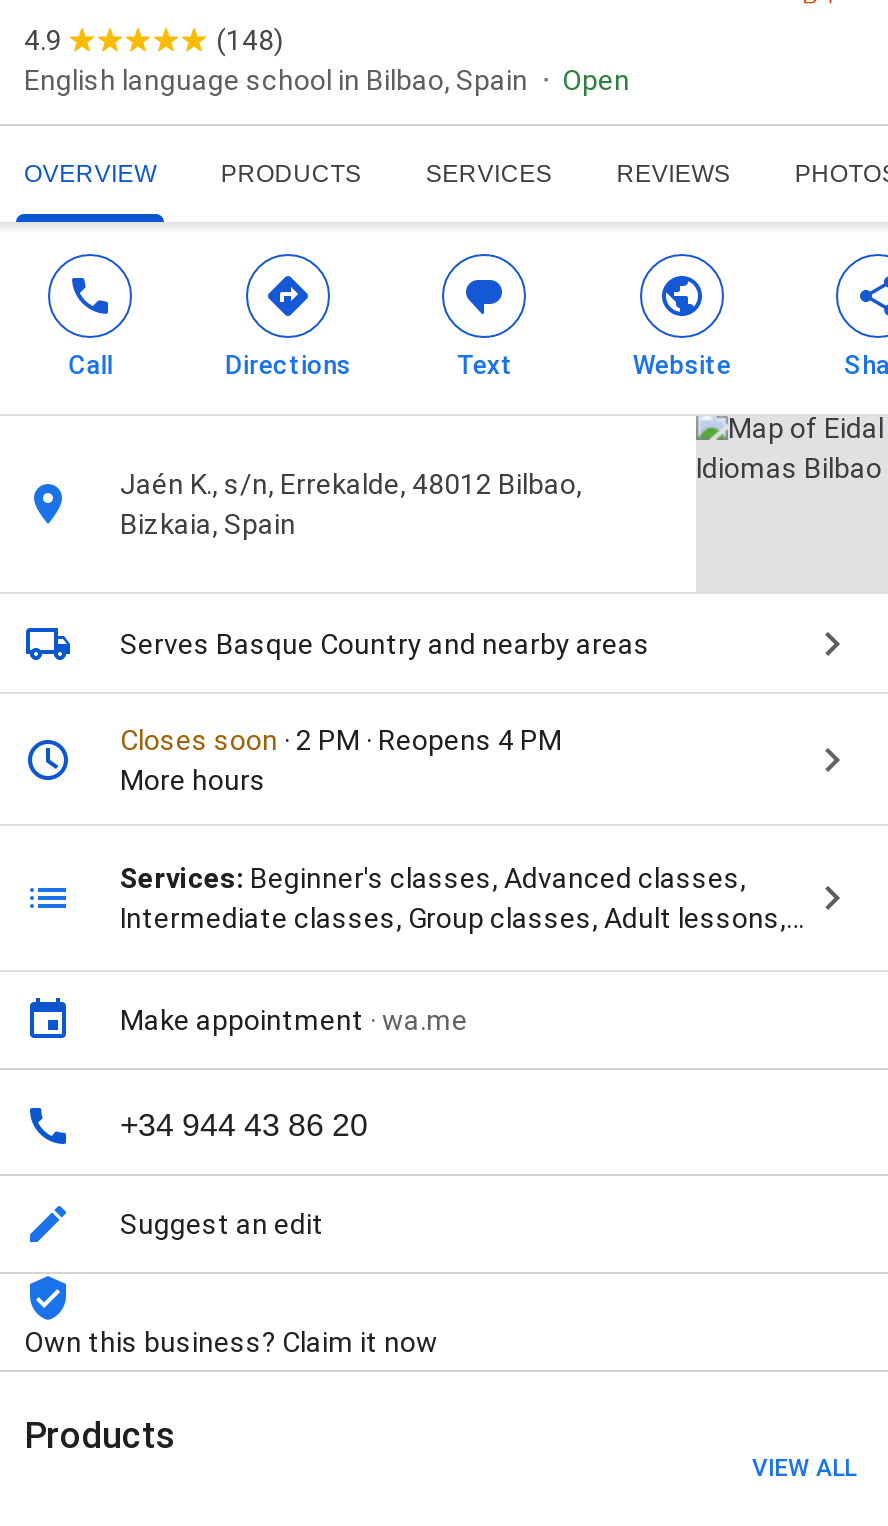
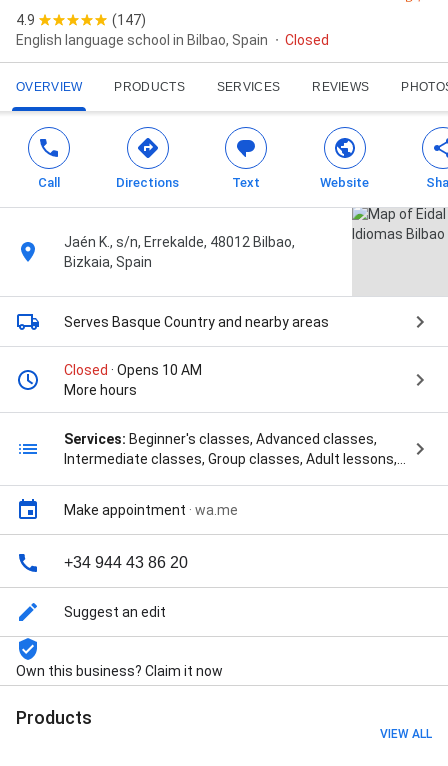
- (148)
+ (147)

- Open
+ Closed

- Closes soon · 2 PM · Reopens 4 PM
+ Closed · Opens 10 AM
